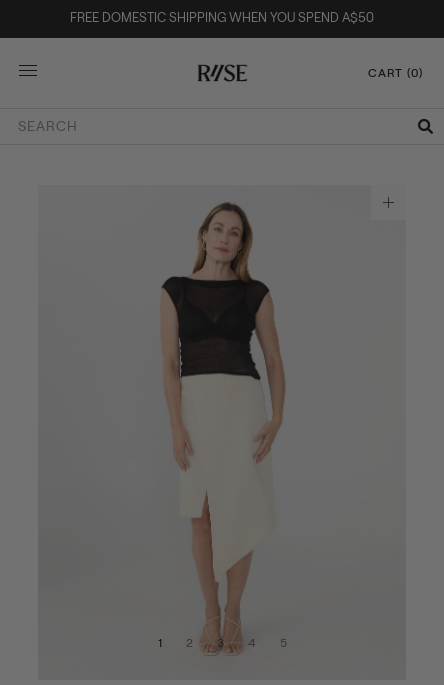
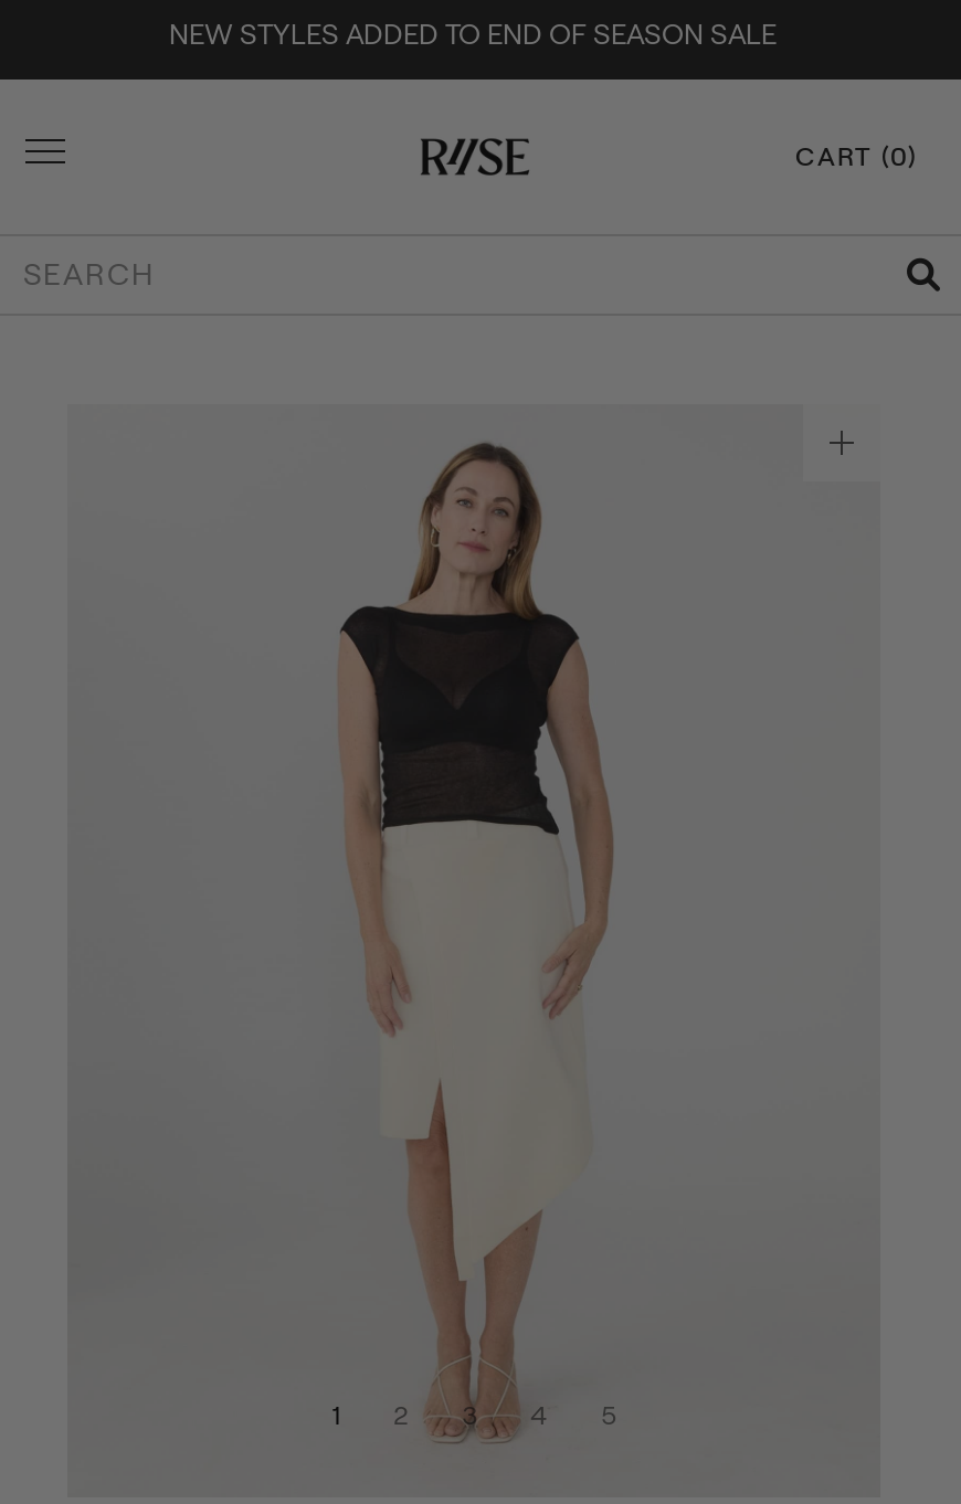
- FREE DOMESTIC SHIPPING WHEN YOU SPEND A$50
+ NEW STYLES ADDED TO END OF SEASON SALE
